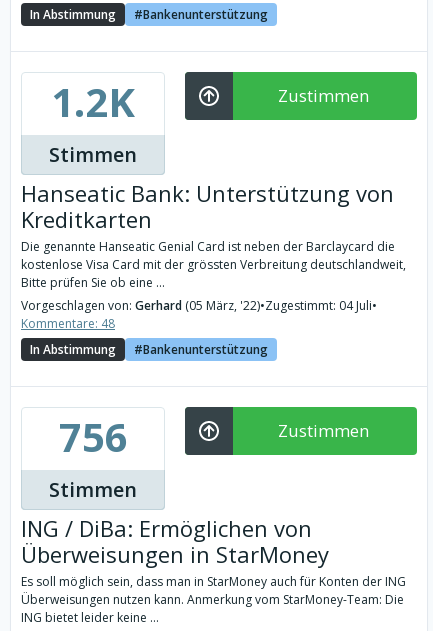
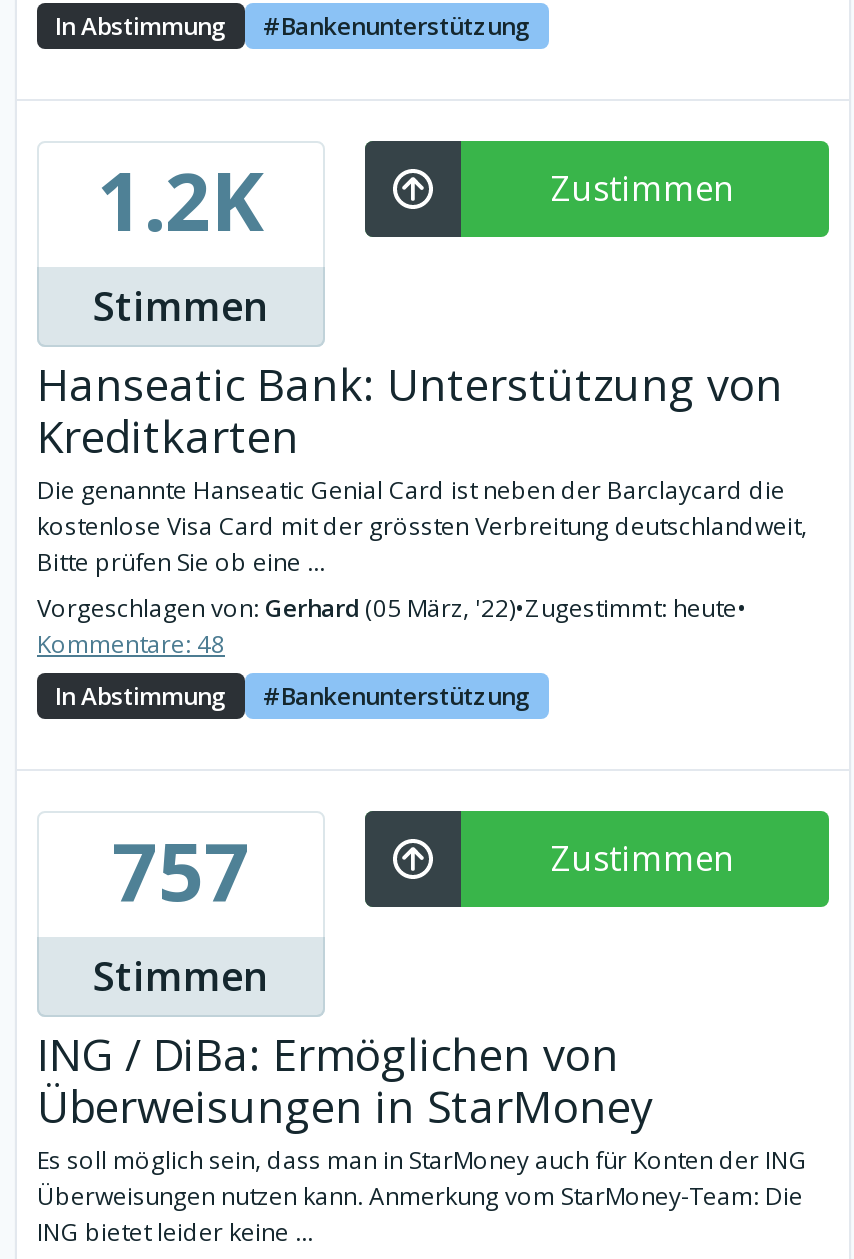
- Vorgeschlagen von: Gerhard (05 März, '22)•Zugestimmt: 04 Juli•
+ Vorgeschlagen von: Gerhard (05 März, '22)•Zugestimmt: heute•

- 756
+ 757
